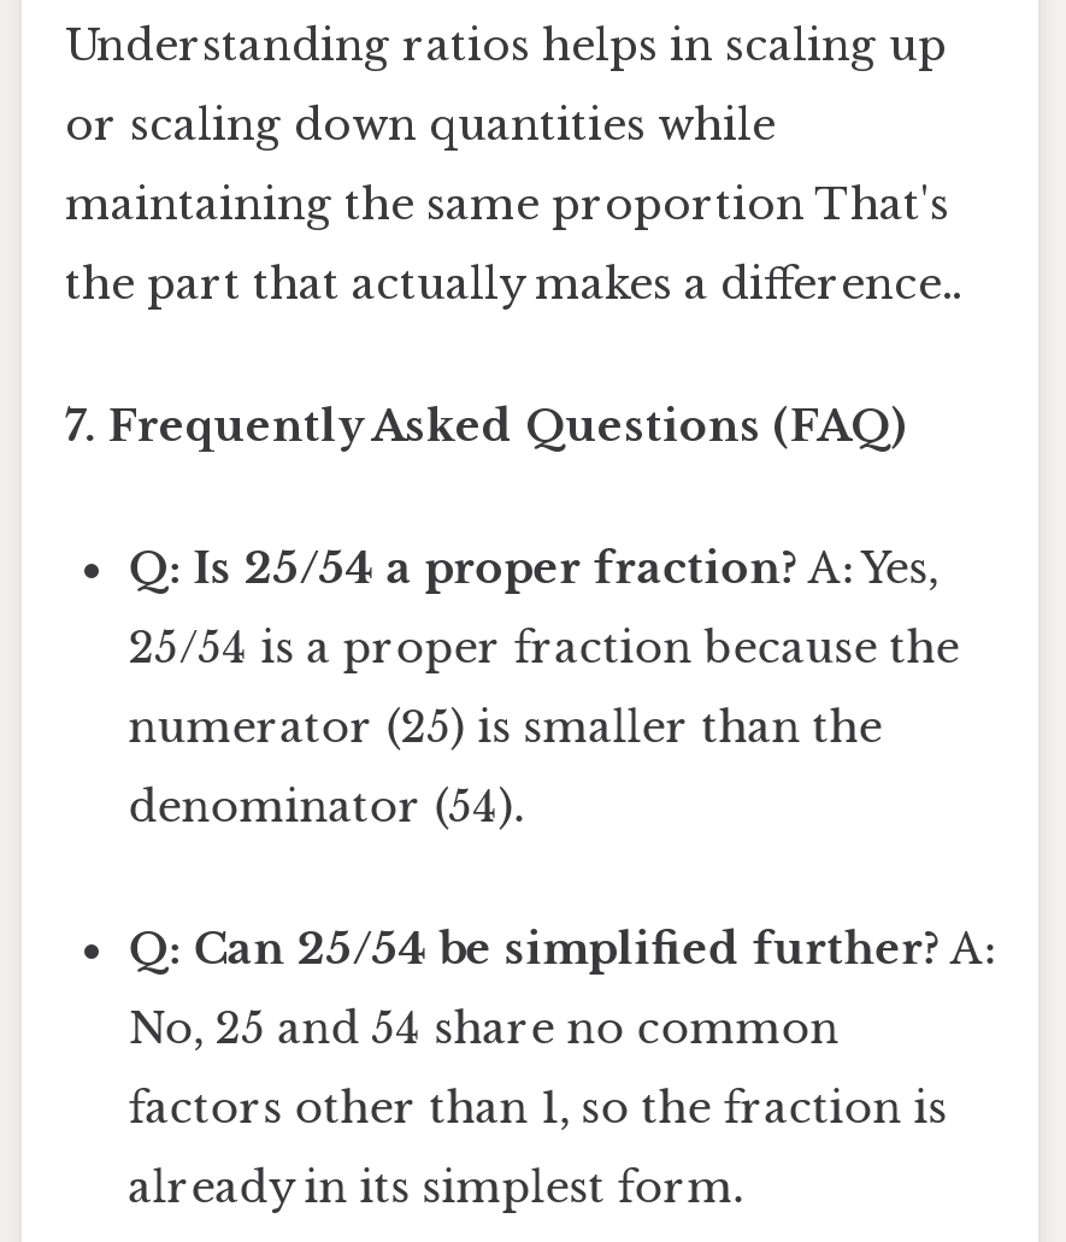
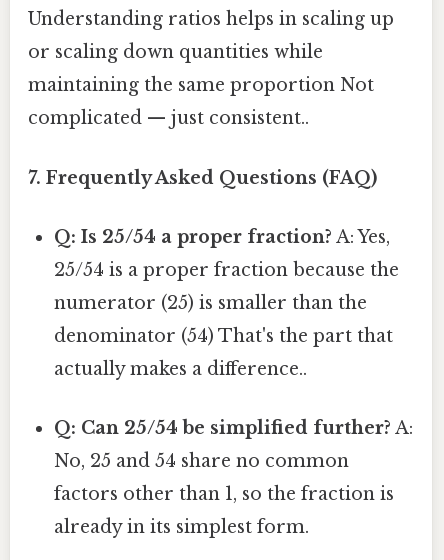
- maintaining the same proportion That's
+ maintaining the same proportion Not

- the part that actually makes a difference..
+ complicated — just consistent..

- denominator (54).
+ denominator (54) That's the part that
+ actually makes a difference..
